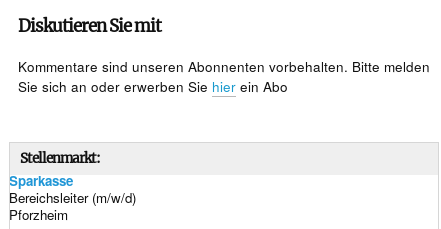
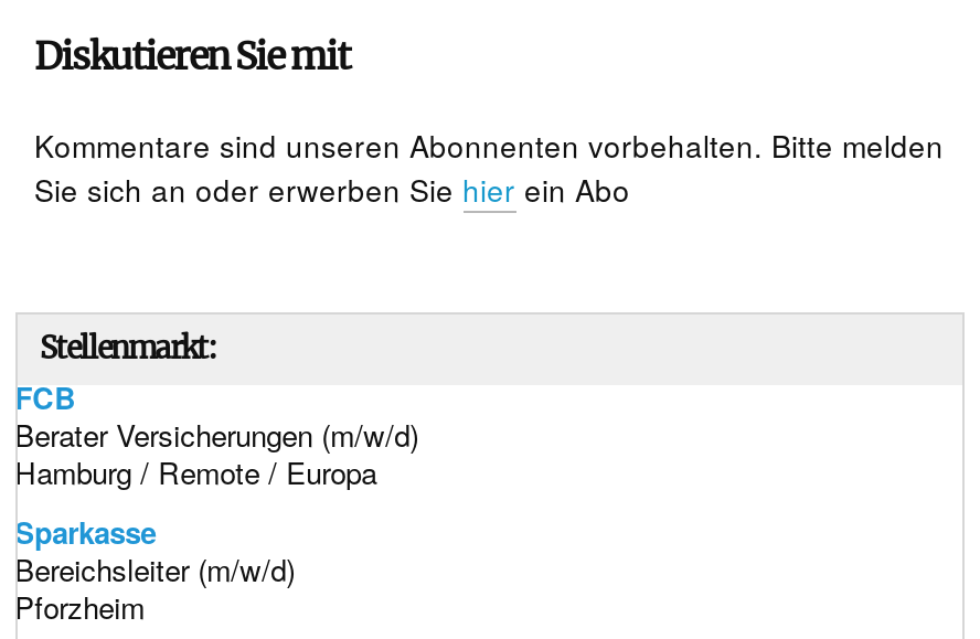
+ FCB
+ Berater Versicherungen (m/w/d)
+ Hamburg / Remote / Europa
